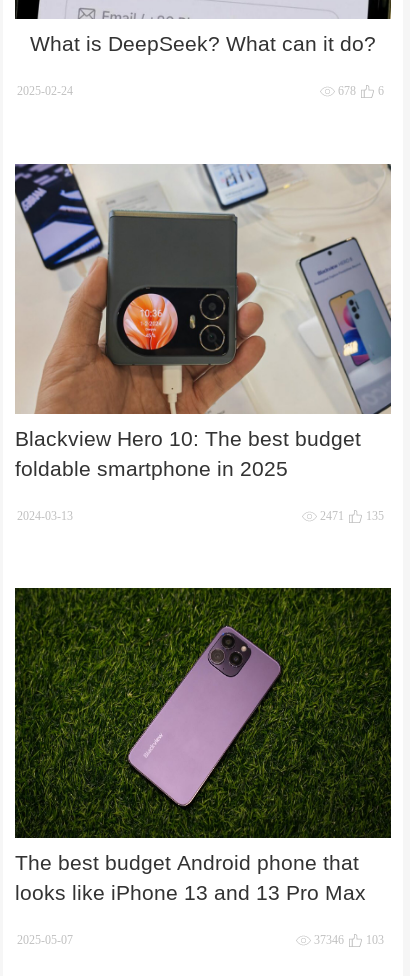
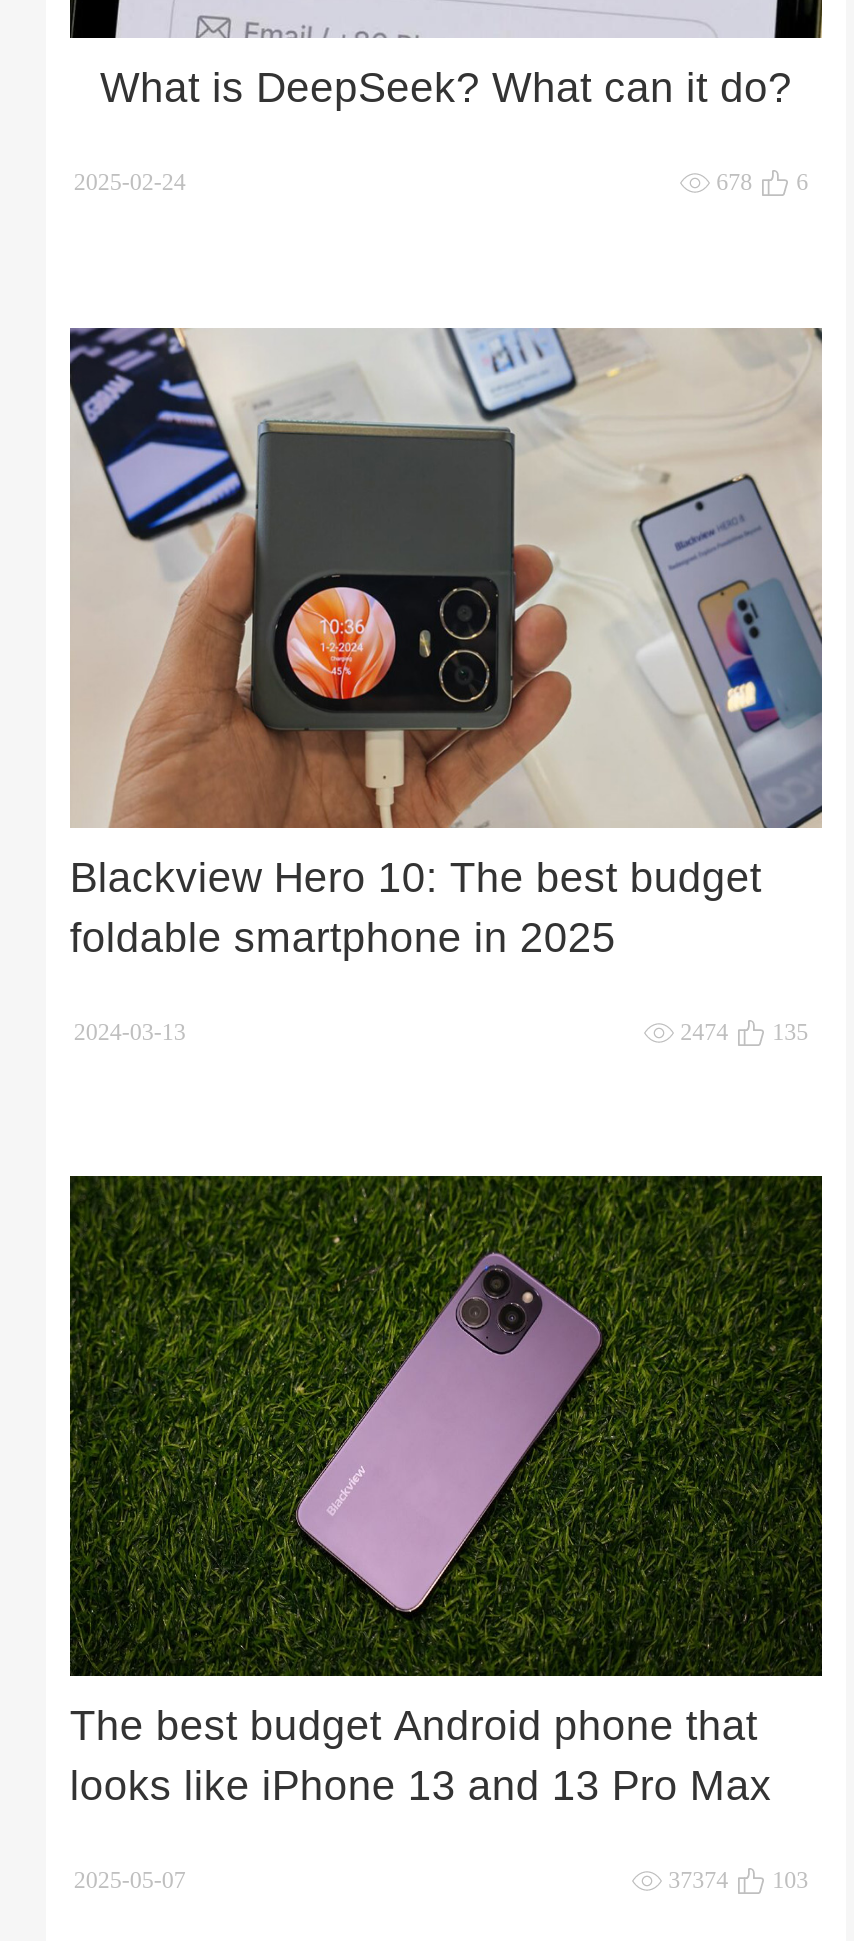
- 2471 135
+ 2474 135

- 37346 103
+ 37374 103
